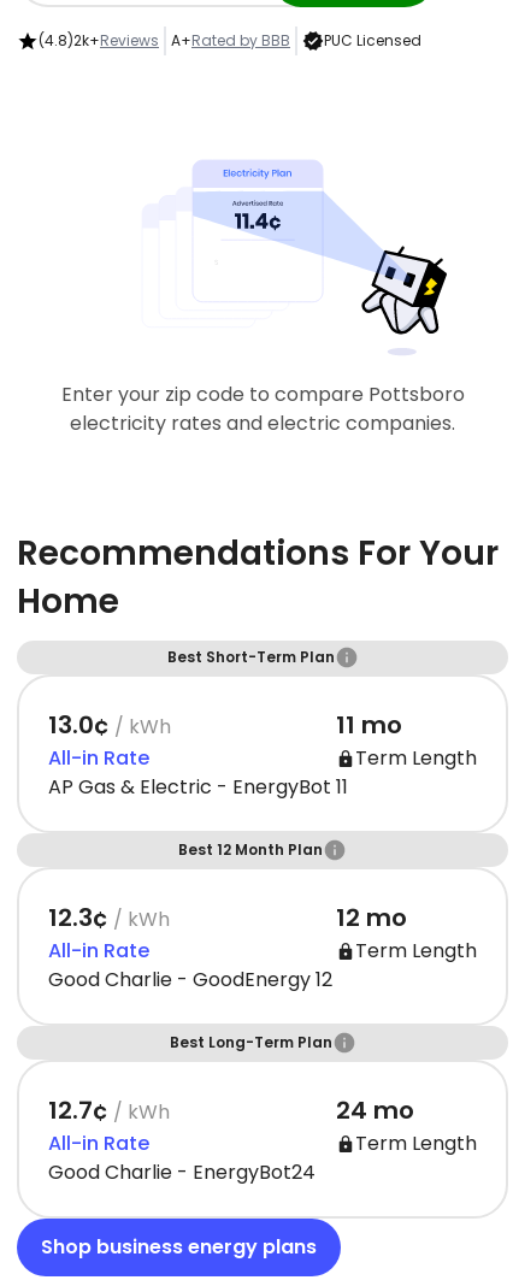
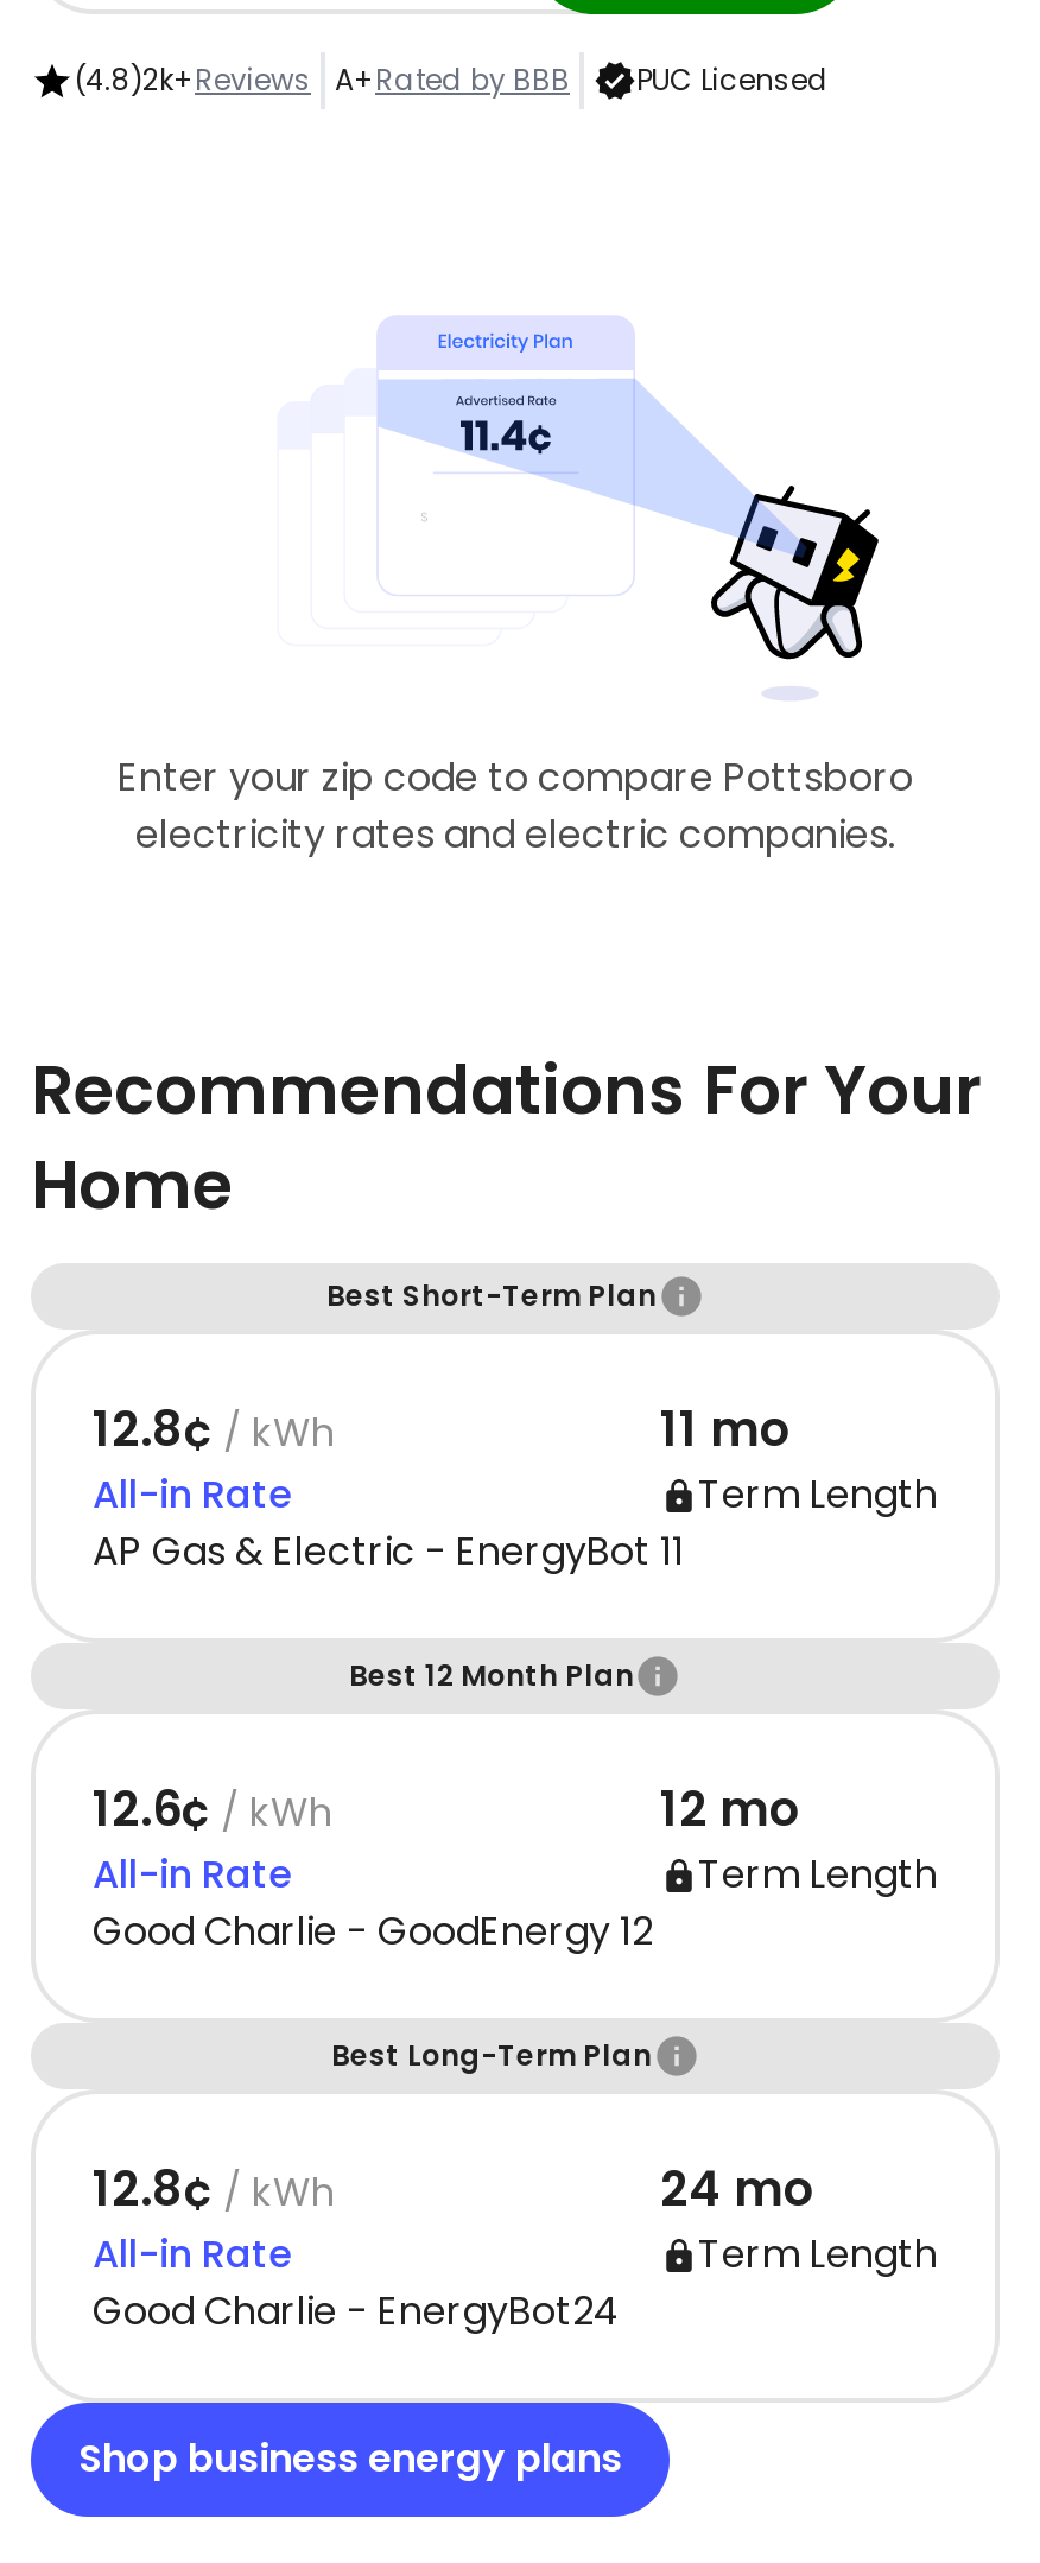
- 13.0¢ / kWh
+ 12.8¢ / kWh

- 12.3¢ / kWh
+ 12.6¢ / kWh

- 12.7¢ / kWh
+ 12.8¢ / kWh
